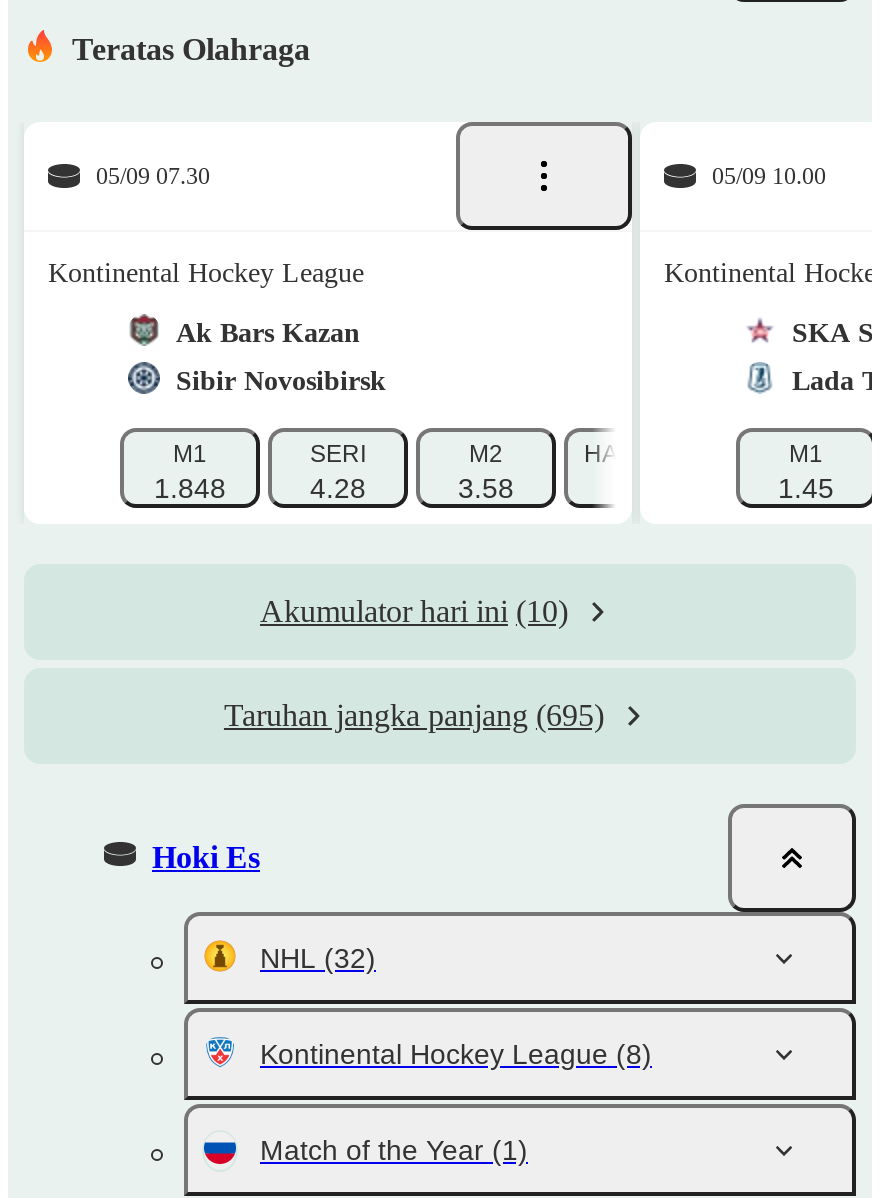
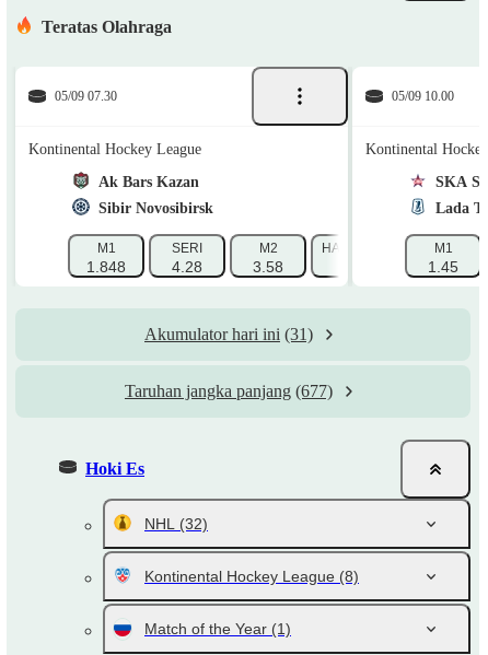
- Akumulator hari ini (10)
+ Akumulator hari ini (31)

- Taruhan jangka panjang (695)
+ Taruhan jangka panjang (677)
